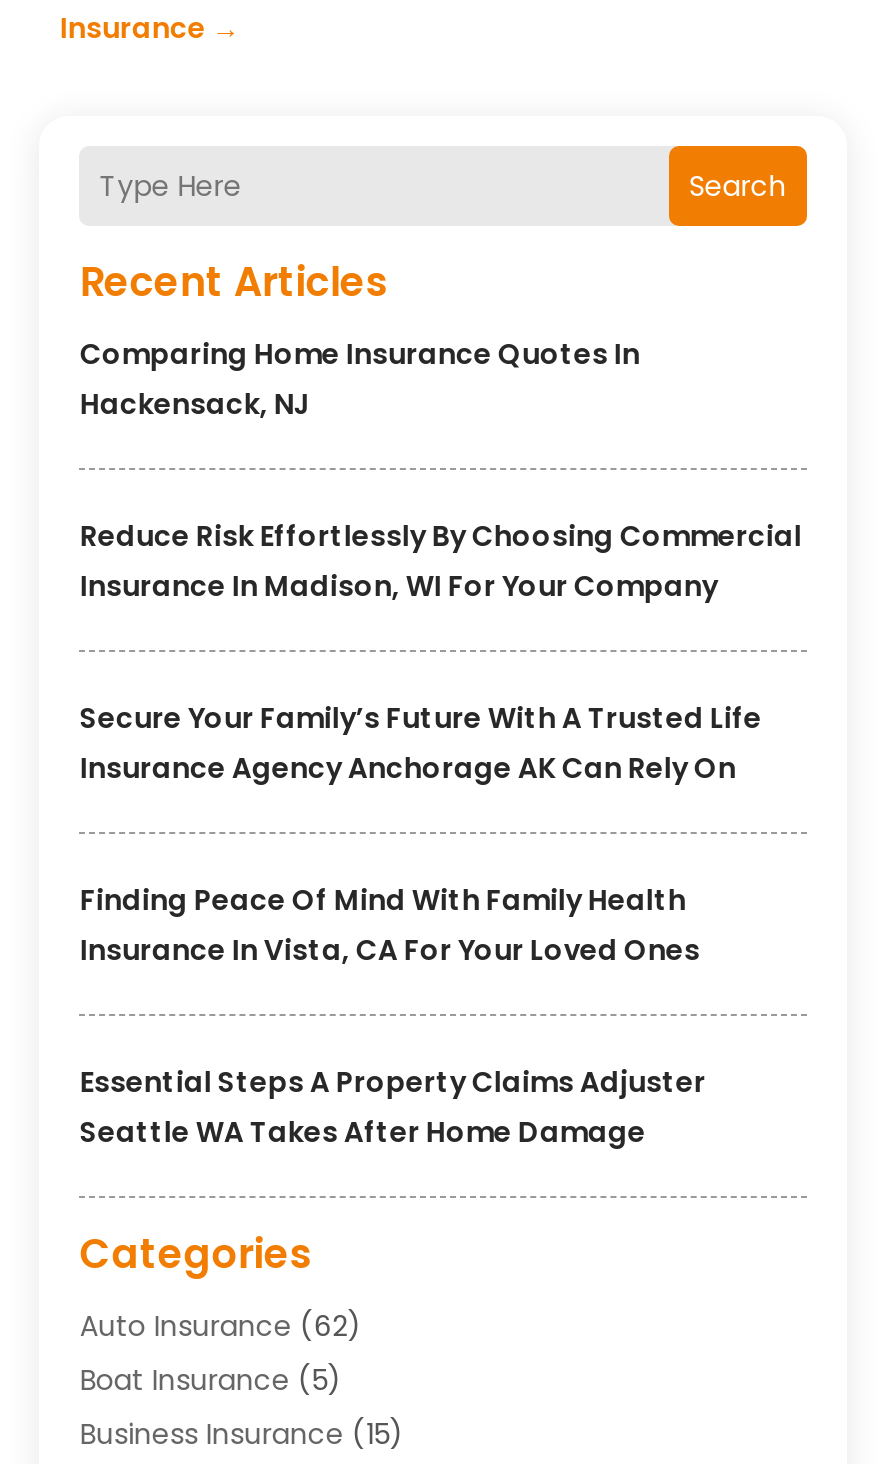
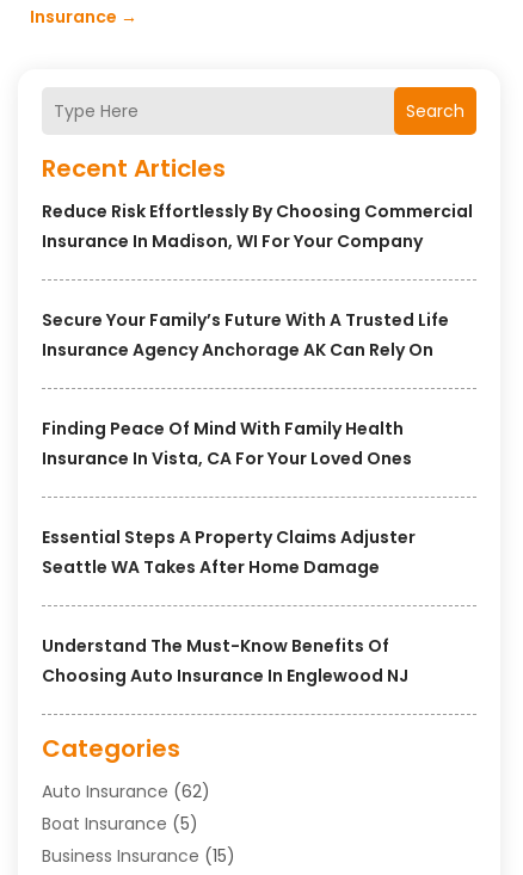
- Comparing Home Insurance Quotes In
- Hackensack, NJ

moved up: Reduce Risk Effortlessly By Choosing Commercial | Insurance In Madison, WI For Your Company | Secure Your Family’s Future With A Trusted Life | Insurance Agency Anchorage AK Can Rely On | Finding Peace Of Mind With Family Health | Insurance In Vista, CA For Your Loved Ones | Essential Steps A Property Claims Adjuster | Seattle WA Takes After Home Damage

+ Understand The Must-Know Benefits Of
+ Choosing Auto Insurance In Englewood NJ
